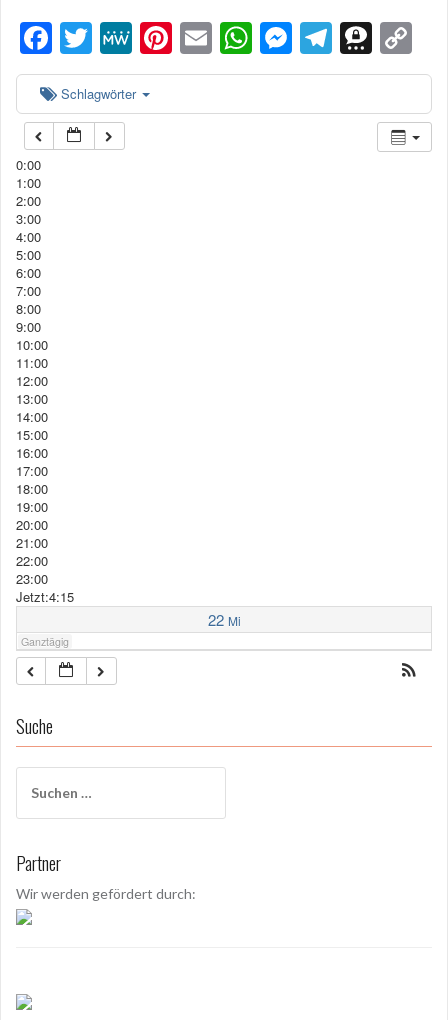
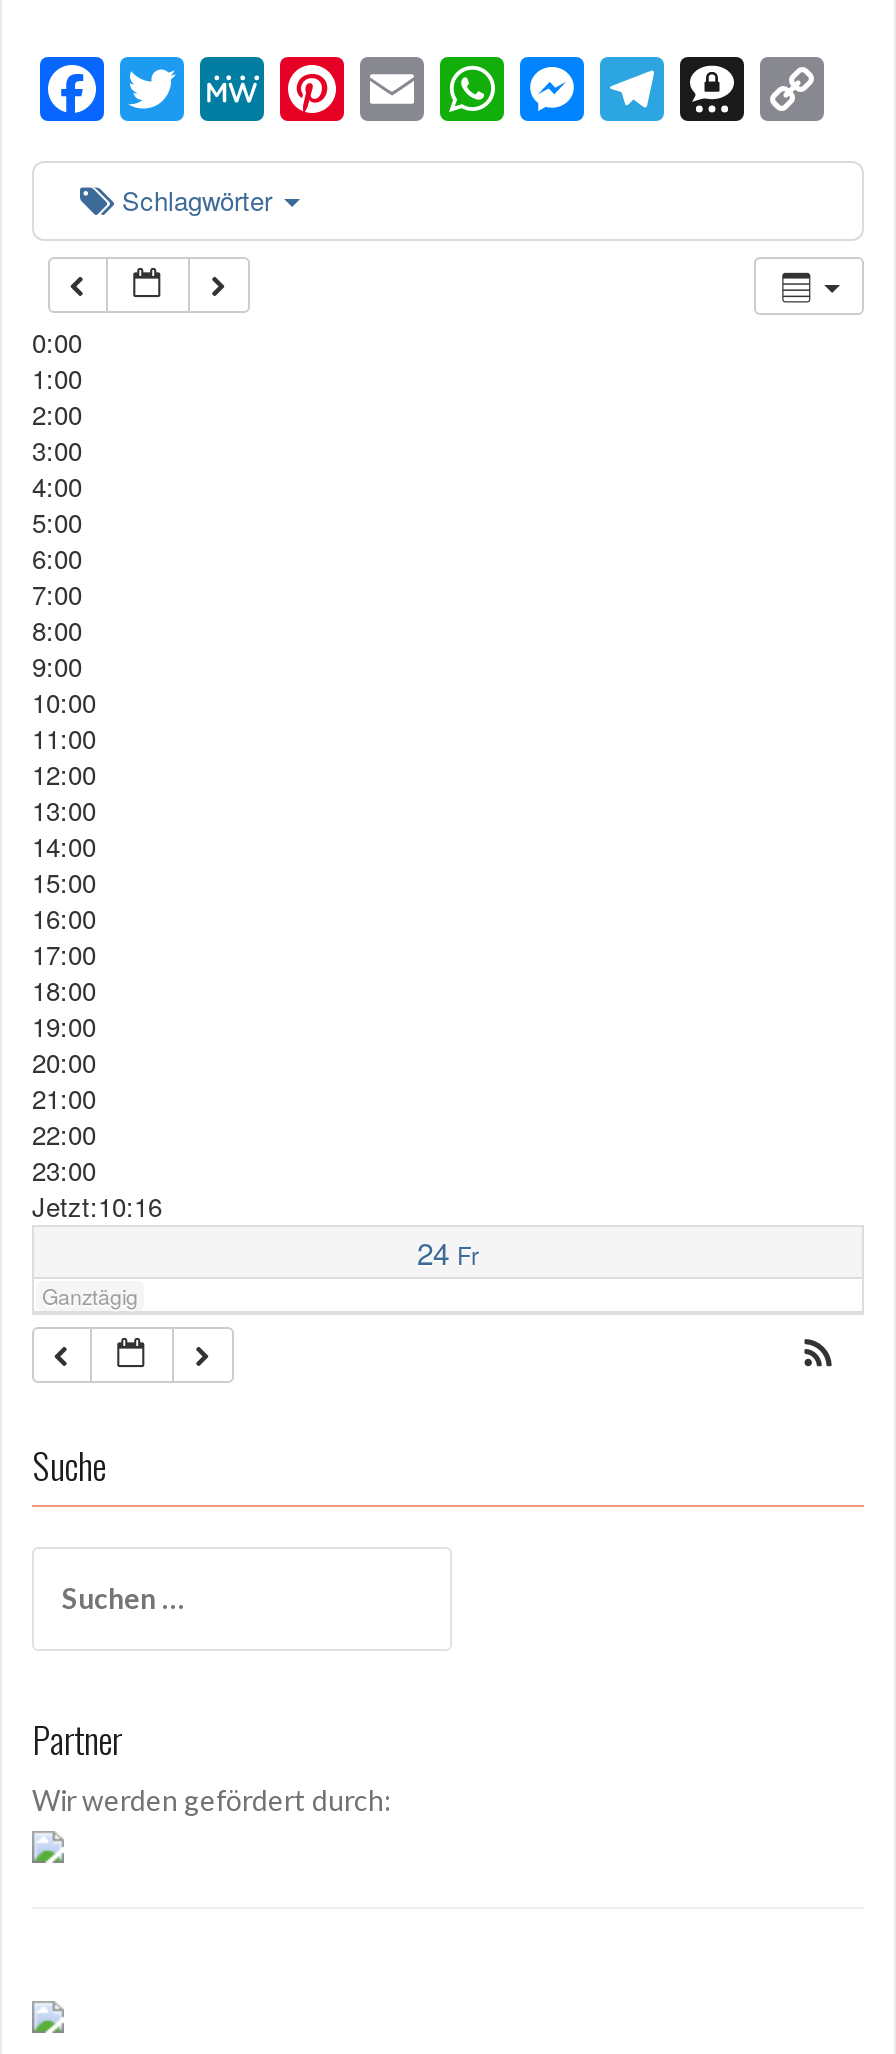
- Jetzt:4:15
- 22 Mi
+ Jetzt:10:16
+ 24 Fr
